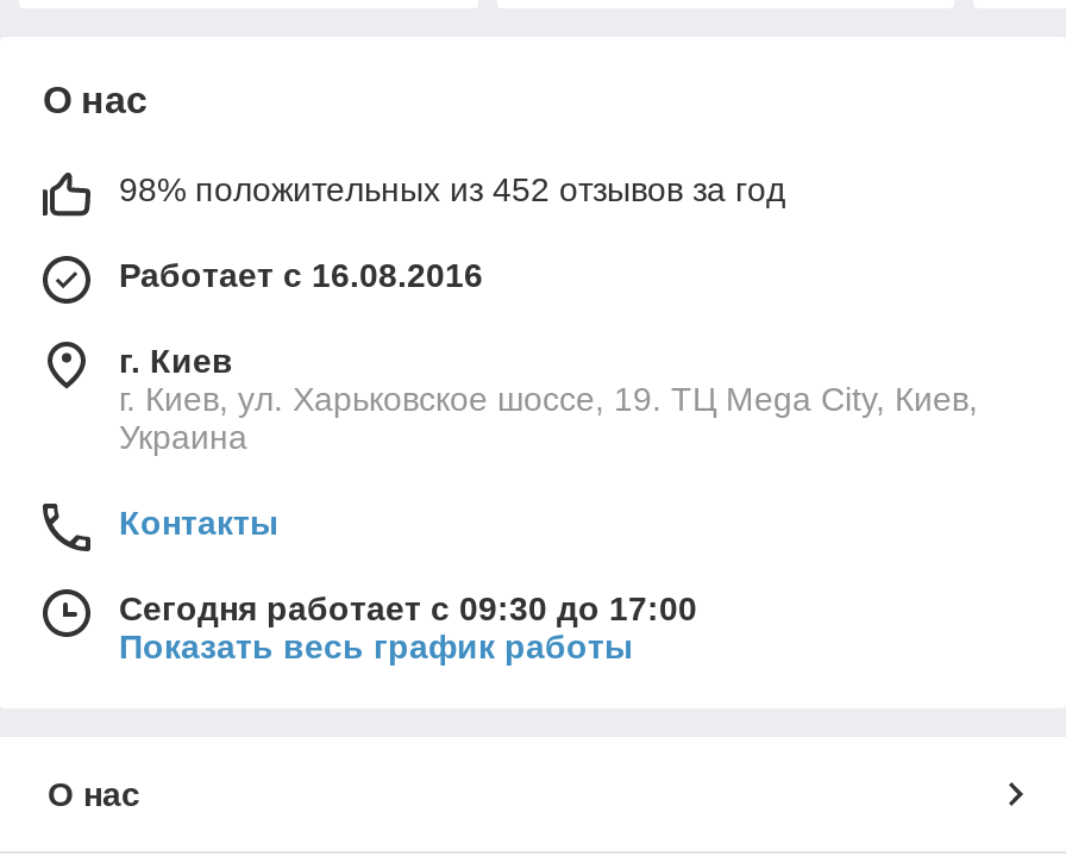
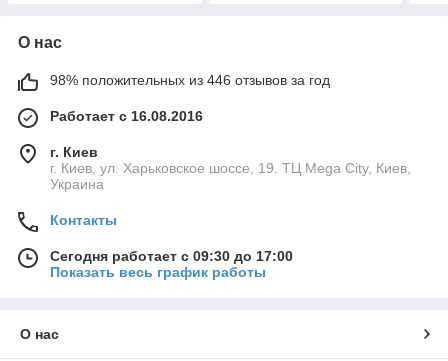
- 98% положительных из 452 отзывов за год
+ 98% положительных из 446 отзывов за год
